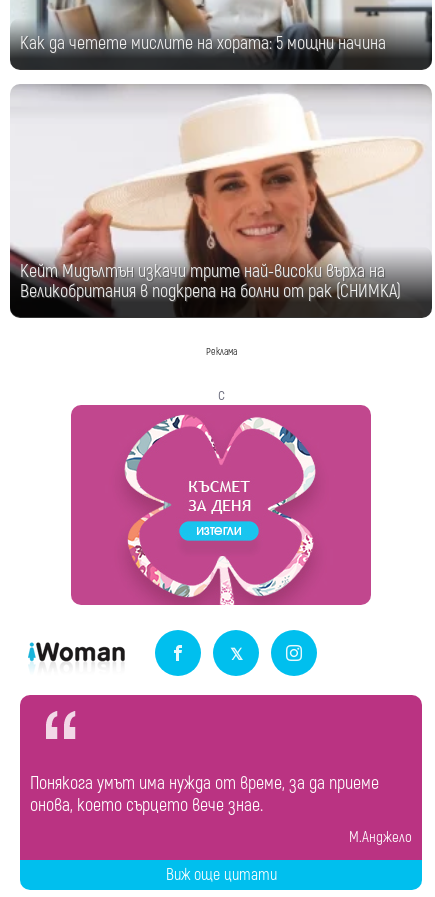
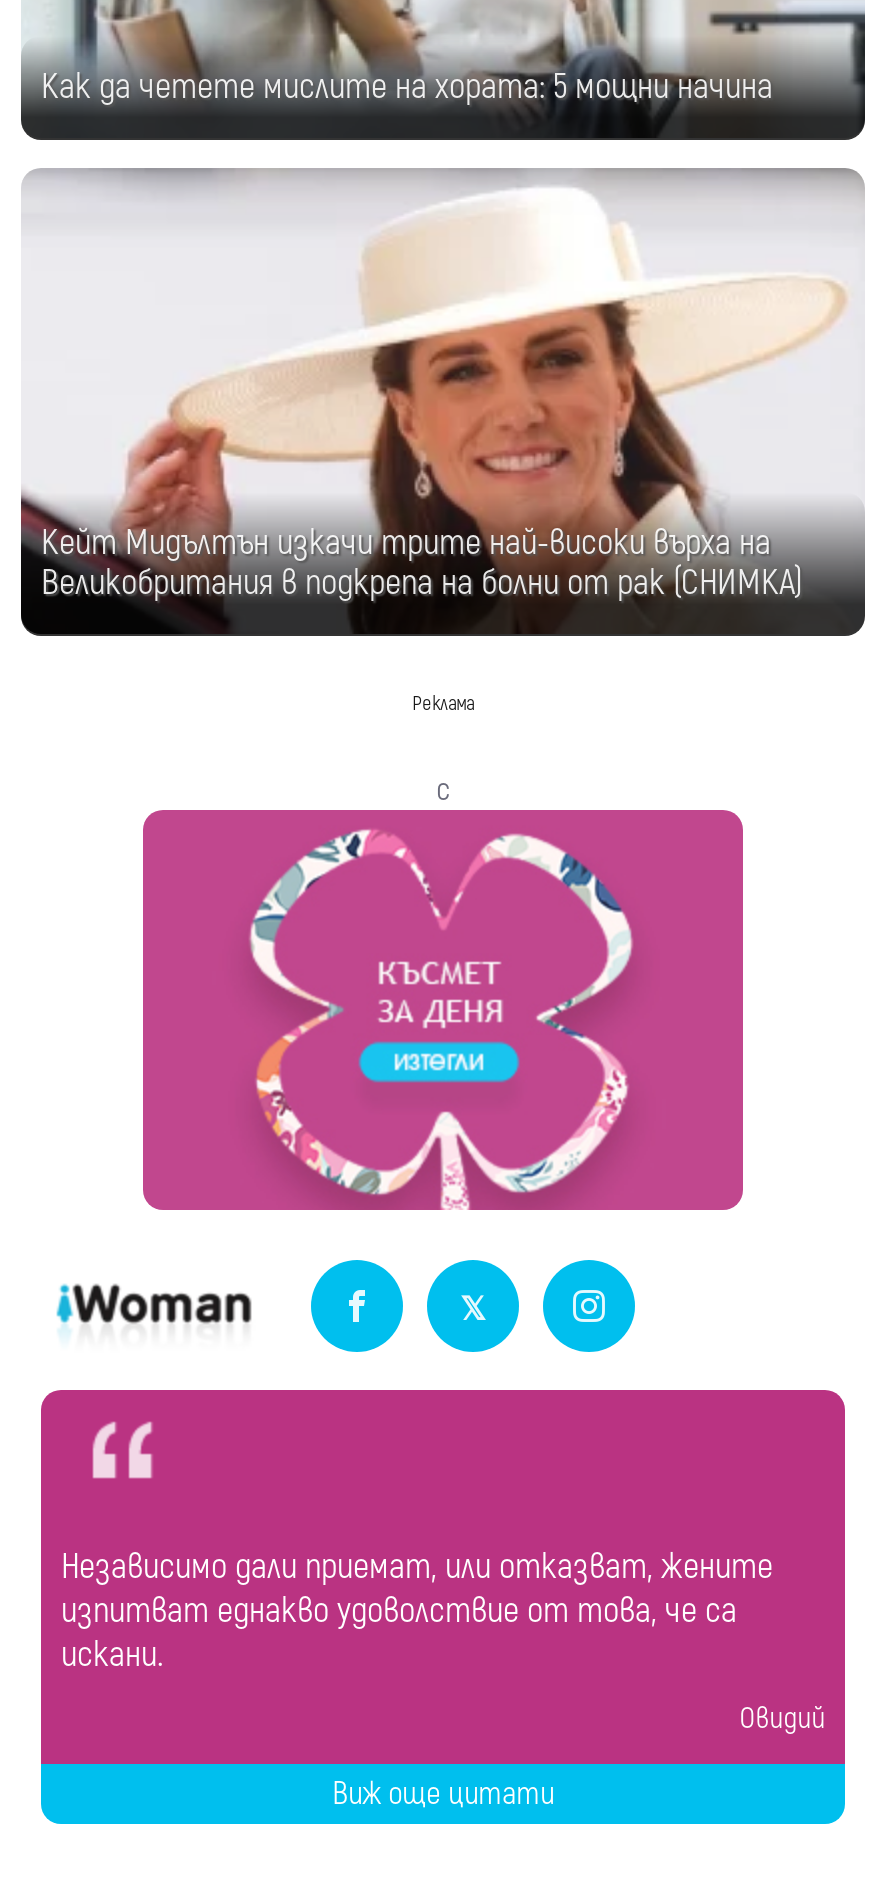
- Понякога умът има нужда от време, за да приеме
- онова, което сърцето вече знае.
+ Независимо дали приемат, или отказват, жените
+ изпитват еднакво удоволствие от това, че са
+ искани.

- М.Анджело
+ Овидий
